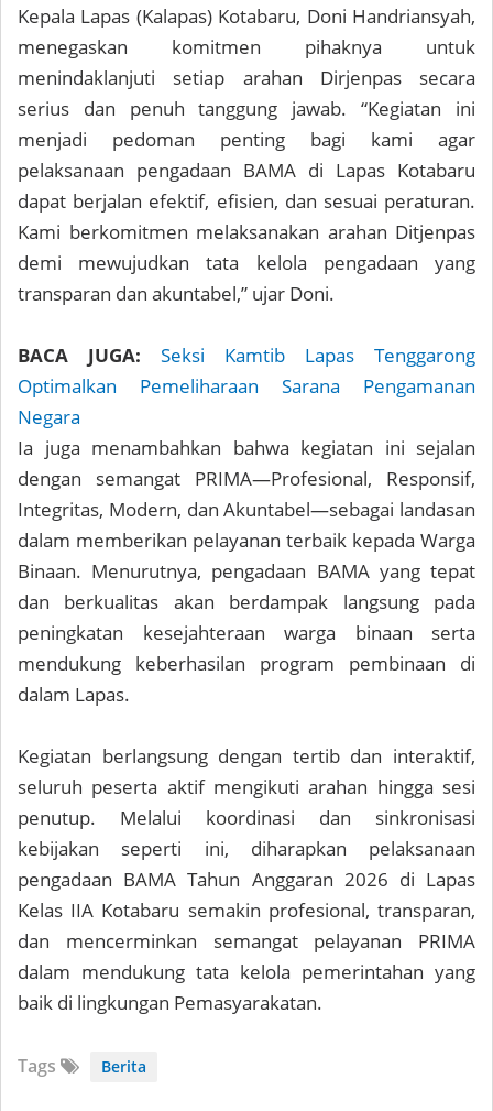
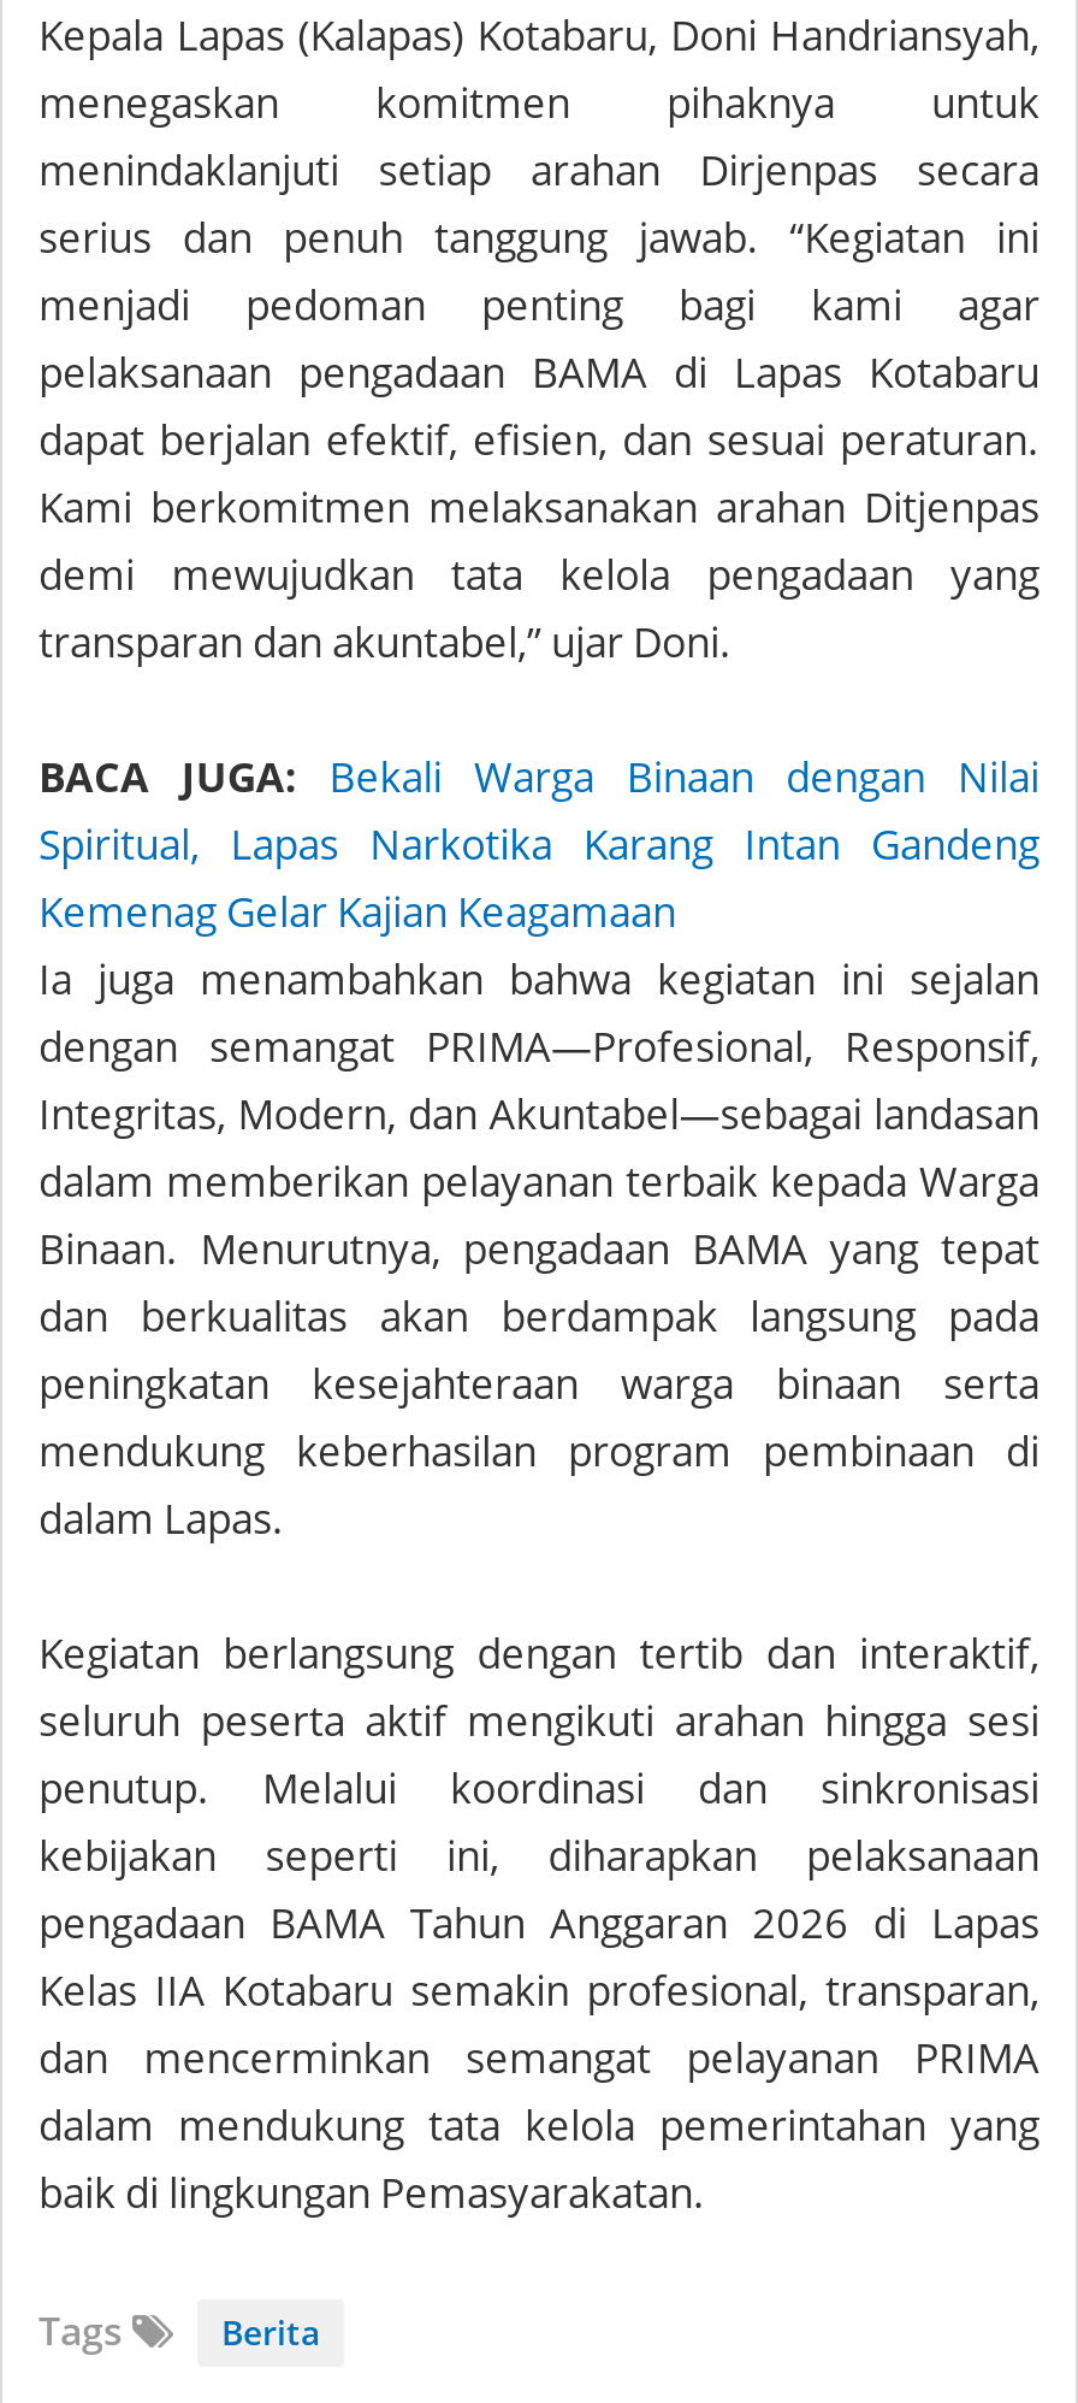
- BACA JUGA:
- Seksi Kamtib Lapas Tenggarong
- Optimalkan Pemeliharaan Sarana Pengamanan
- Negara
+ BACA JUGA: Bekali Warga Binaan dengan Nilai
+ Spiritual, Lapas Narkotika Karang Intan Gandeng
+ Kemenag Gelar Kajian Keagamaan
